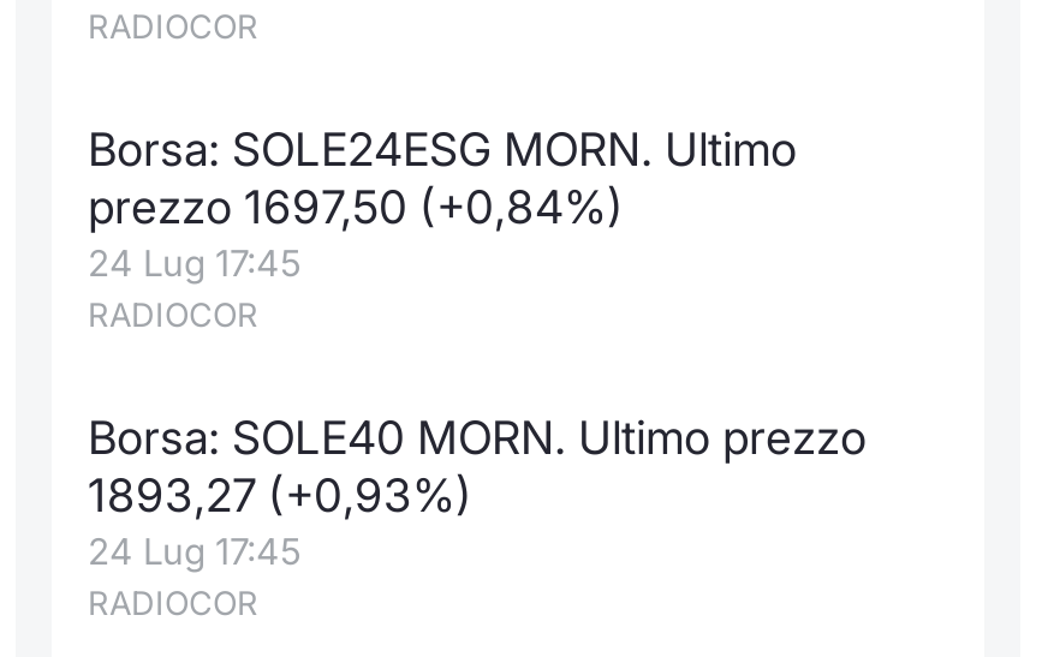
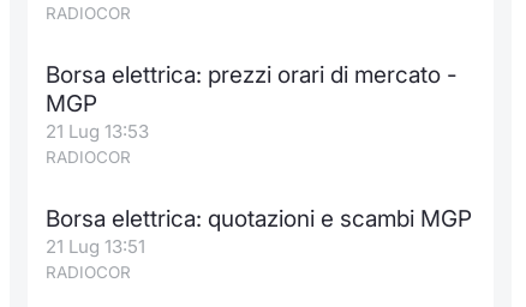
- Borsa: SOLE24ESG MORN. Ultimo
- prezzo 1697,50 (+0,84%)
- 24 Lug 17:45
+ Borsa elettrica: prezzi orari di mercato -
+ MGP
+ 21 Lug 13:53

- Borsa: SOLE40 MORN. Ultimo prezzo
- 1893,27 (+0,93%)
- 24 Lug 17:45
+ Borsa elettrica: quotazioni e scambi MGP
+ 21 Lug 13:51
